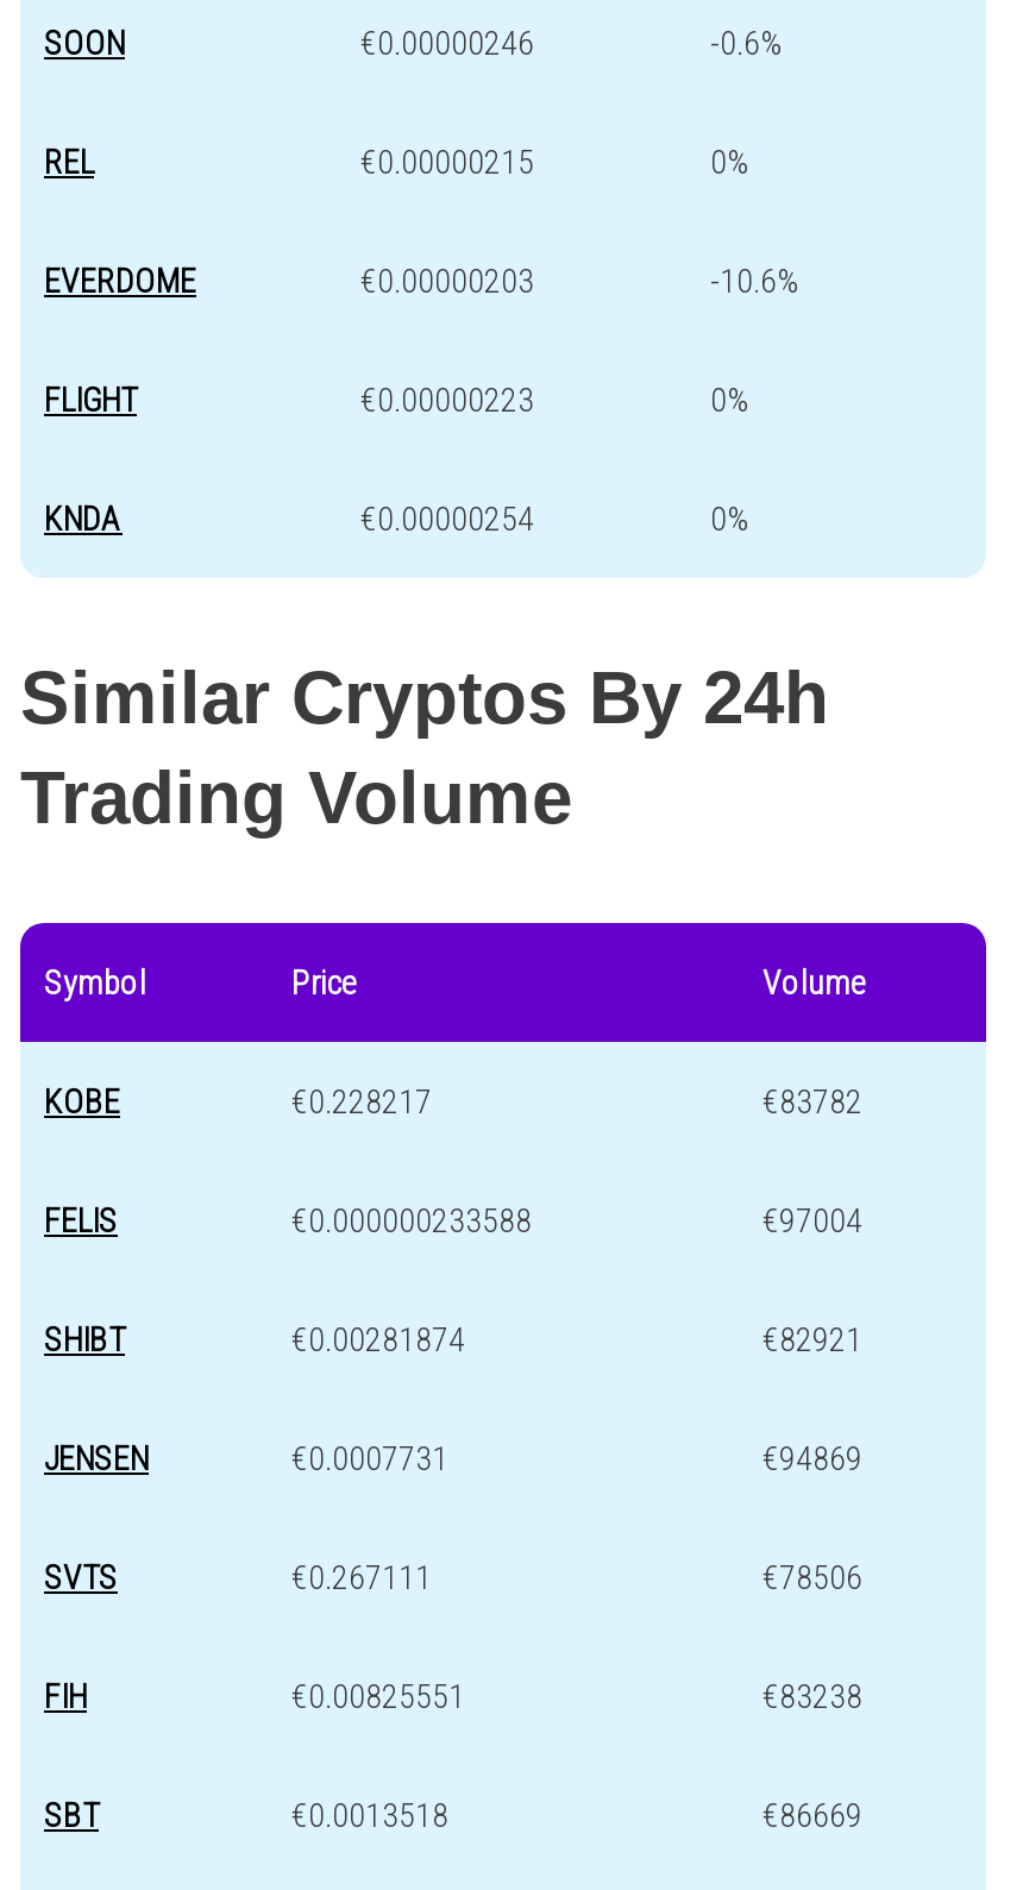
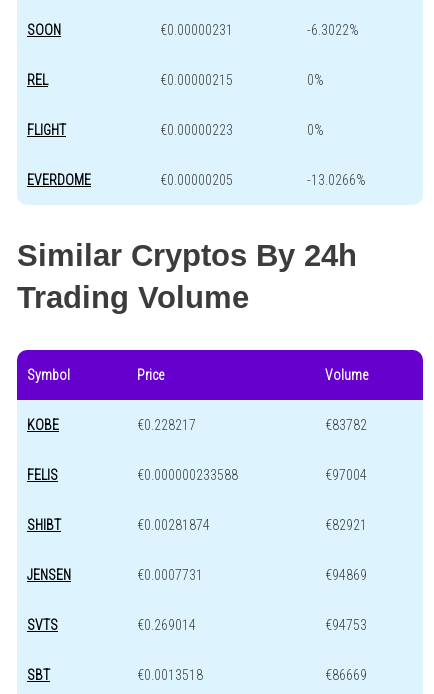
- €0.00000246
+ €0.00000231

- -0.6%
+ -6.3022%

- EVERDOME
- €0.00000203
- -10.6%

- KNDA
- €0.00000254
- 0%
+ EVERDOME
+ €0.00000205
+ -13.0266%

- €0.267111
- €78506
- FIH
- €0.00825551
- €83238
+ €0.269014
+ €94753
